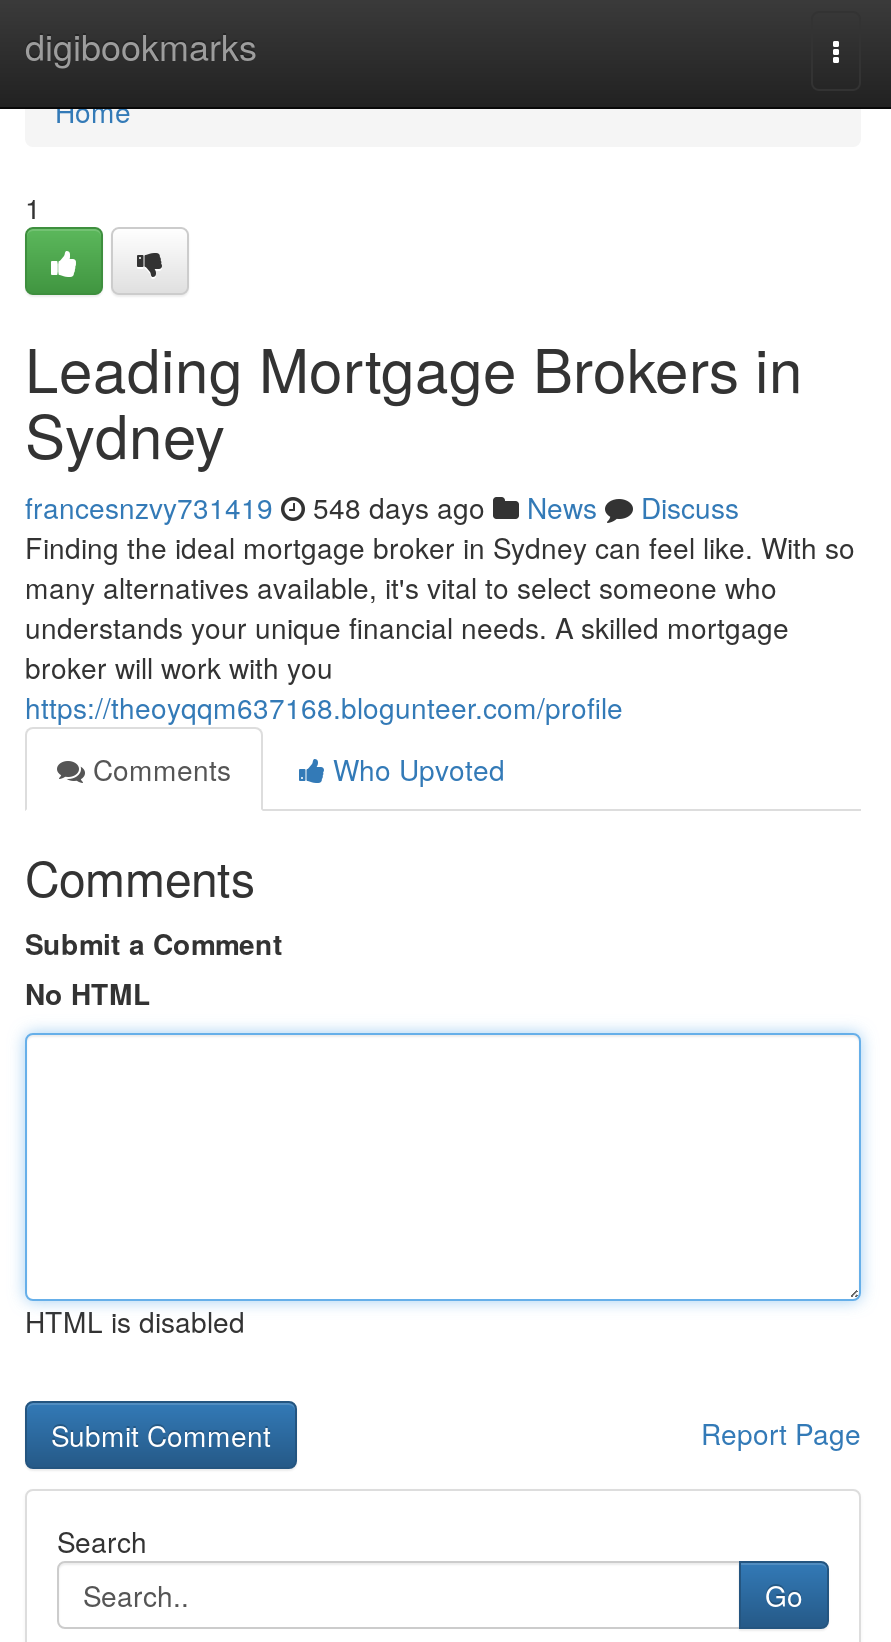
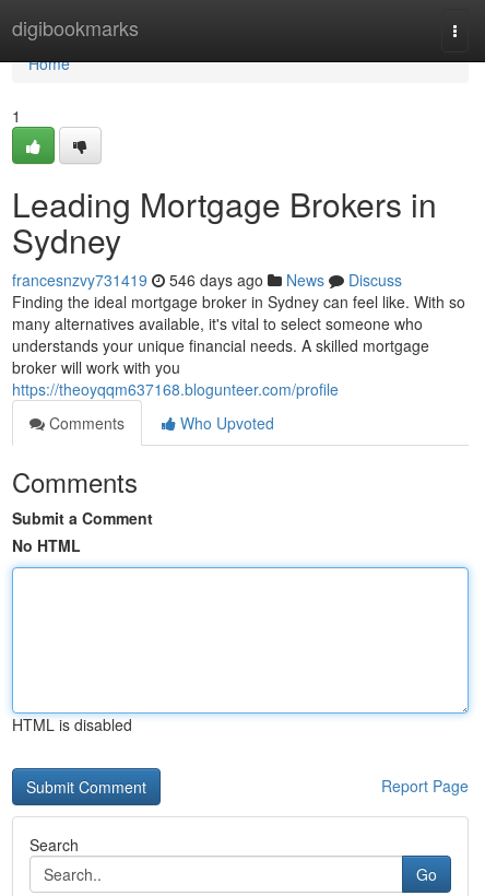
- francesnzvy731419 548 days ago News Discuss
+ francesnzvy731419 546 days ago News Discuss
